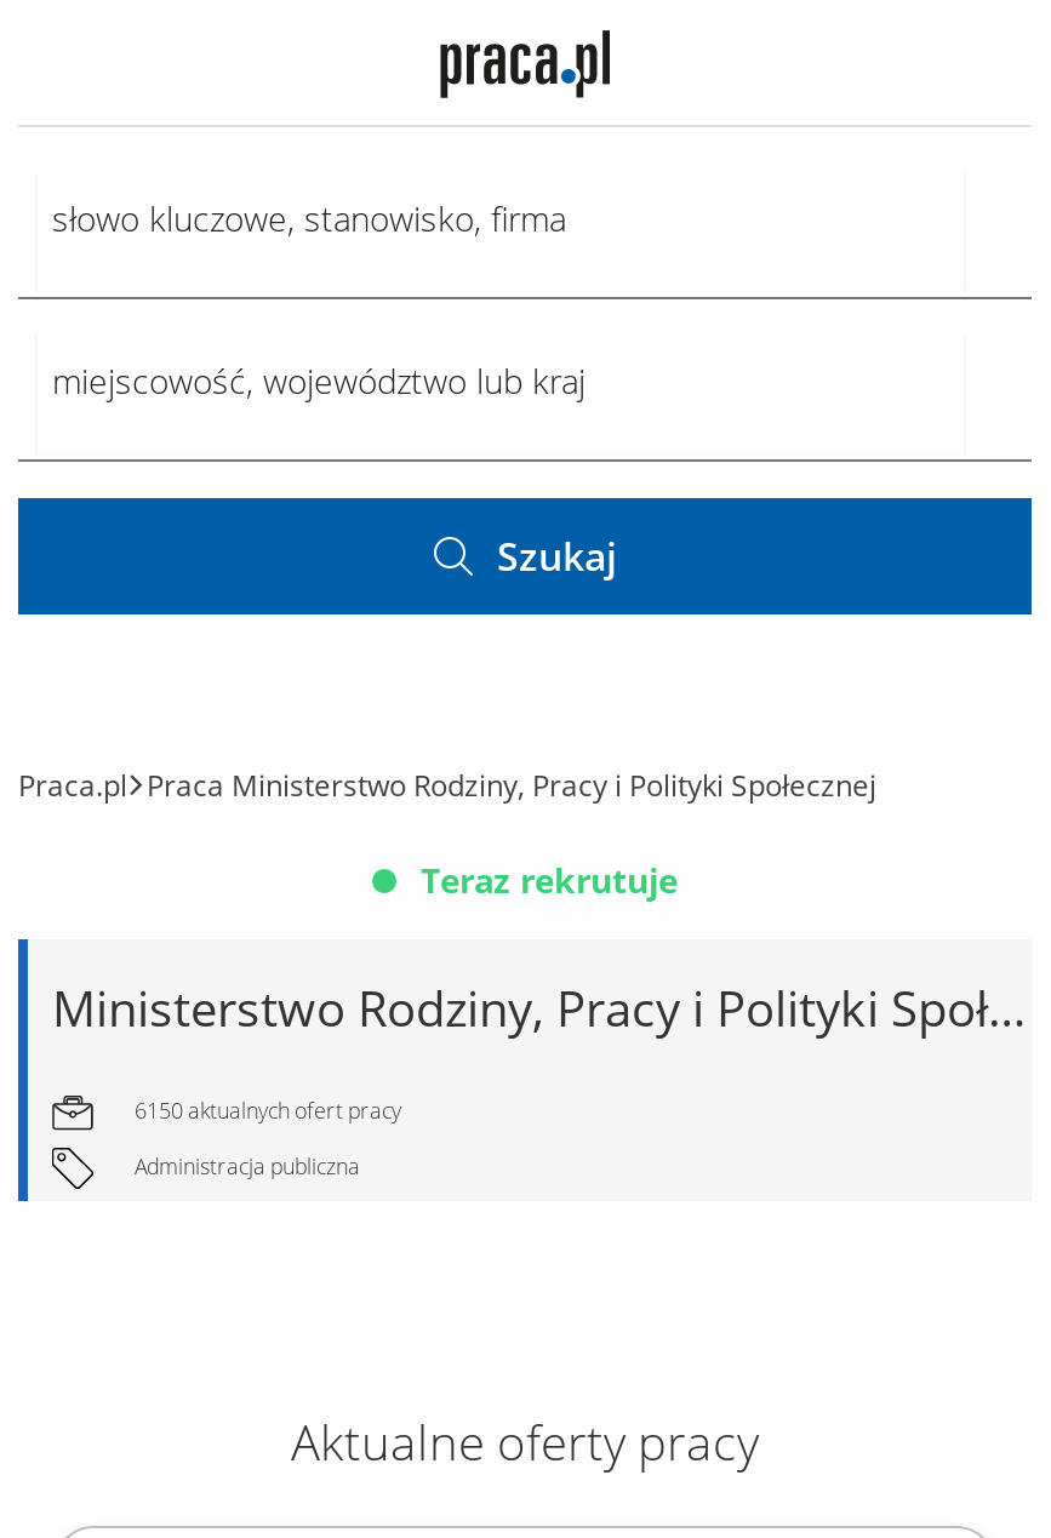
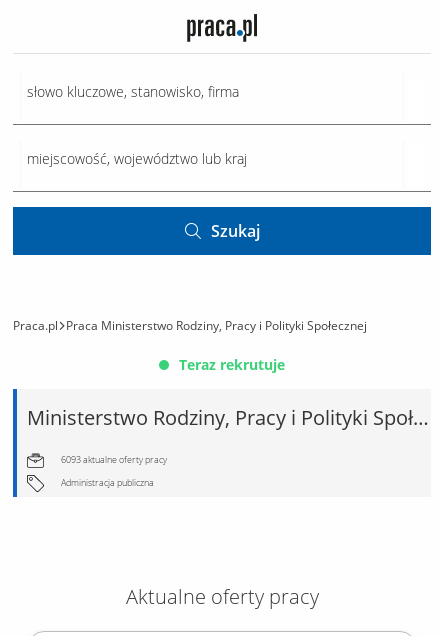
- 6150 aktualnych ofert pracy
+ 6093 aktualne oferty pracy
